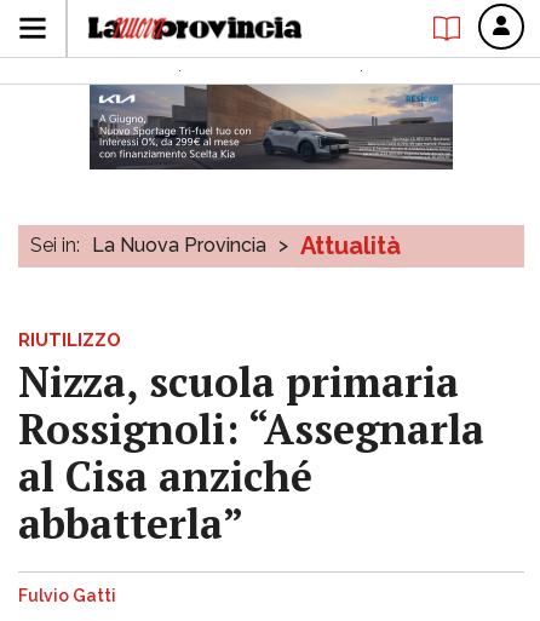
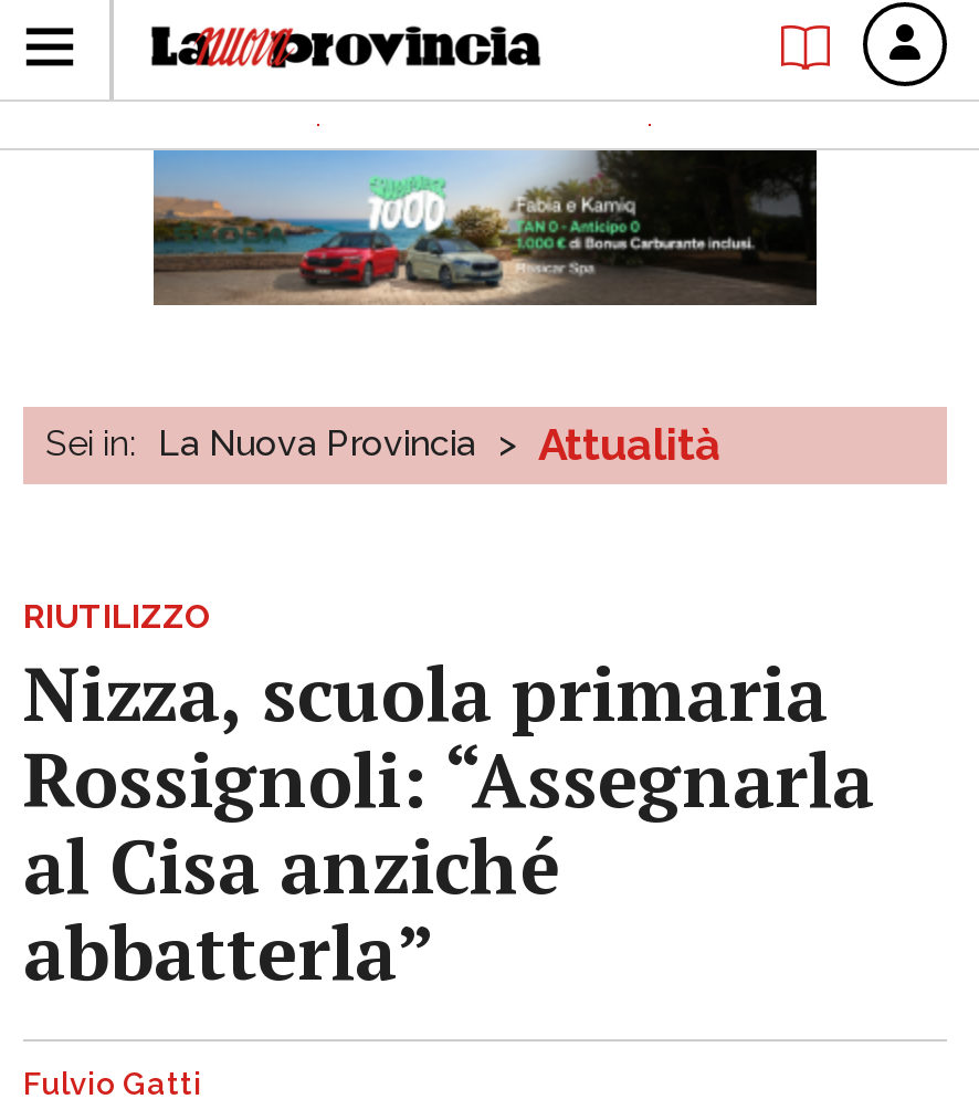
- [image]
+ [image]
